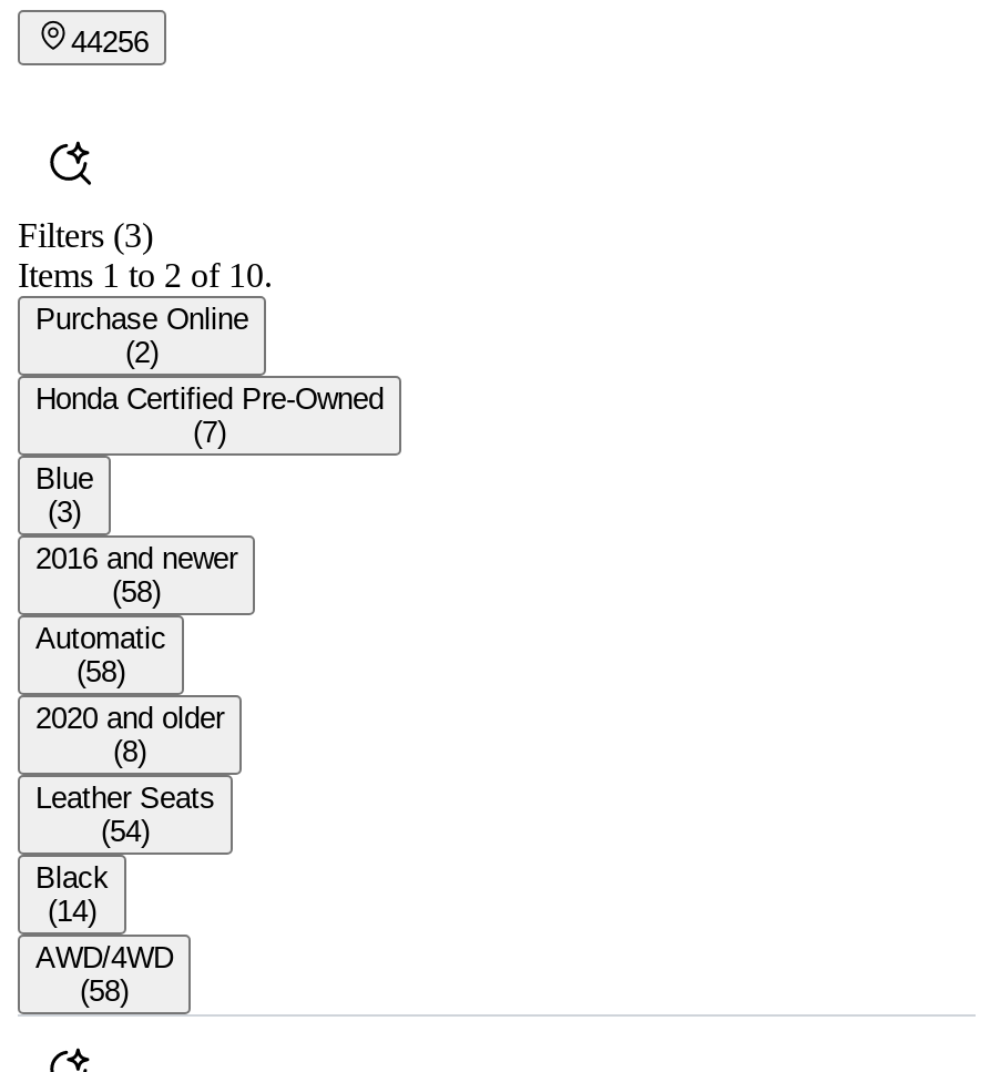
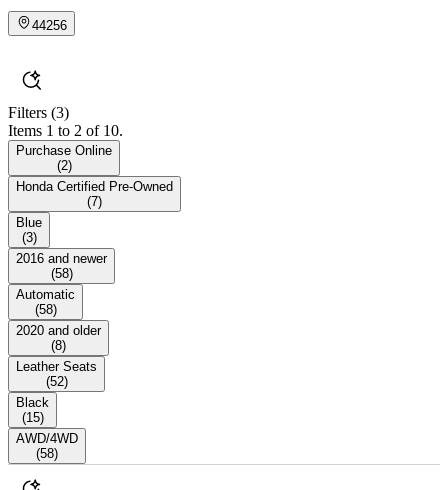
- (54)
+ (52)

- (14)
+ (15)
